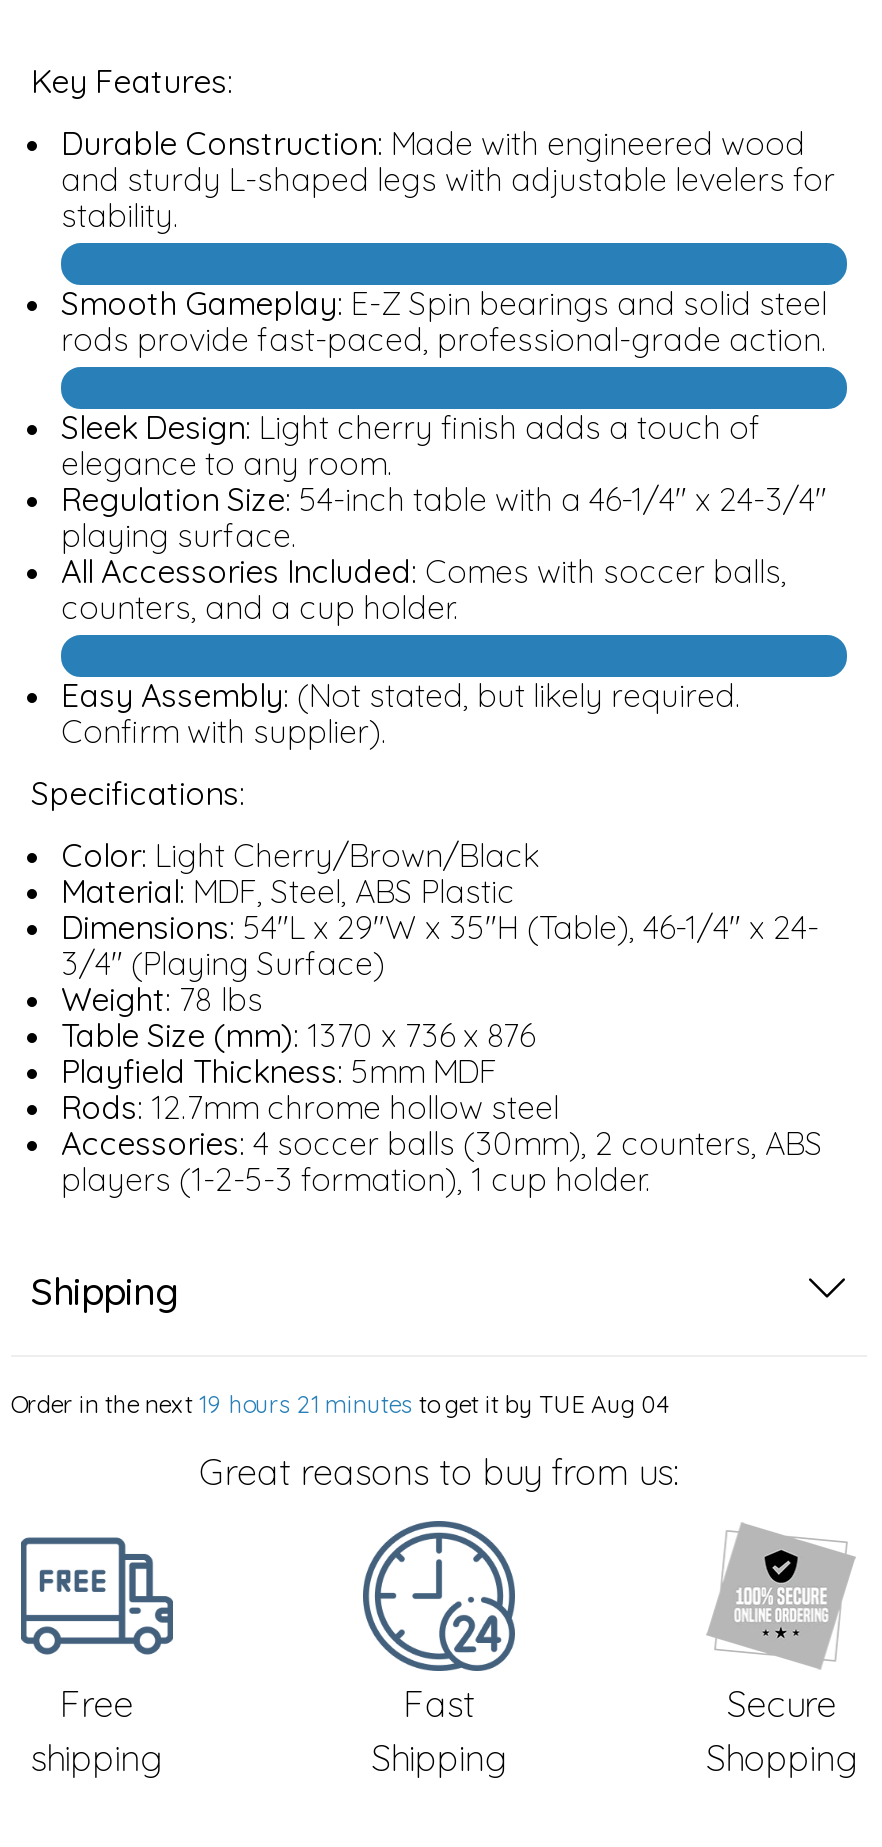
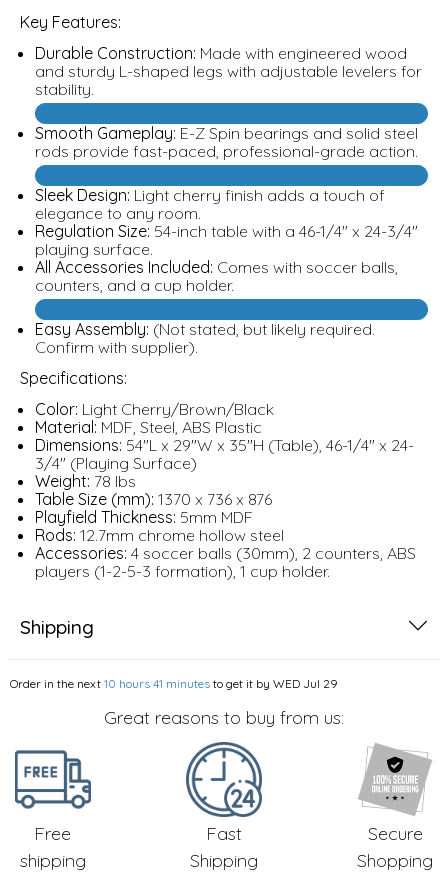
- Order in the next 19 hours 21 minutes to get it by TUE Aug 04
+ Order in the next 10 hours 41 minutes to get it by WED Jul 29
